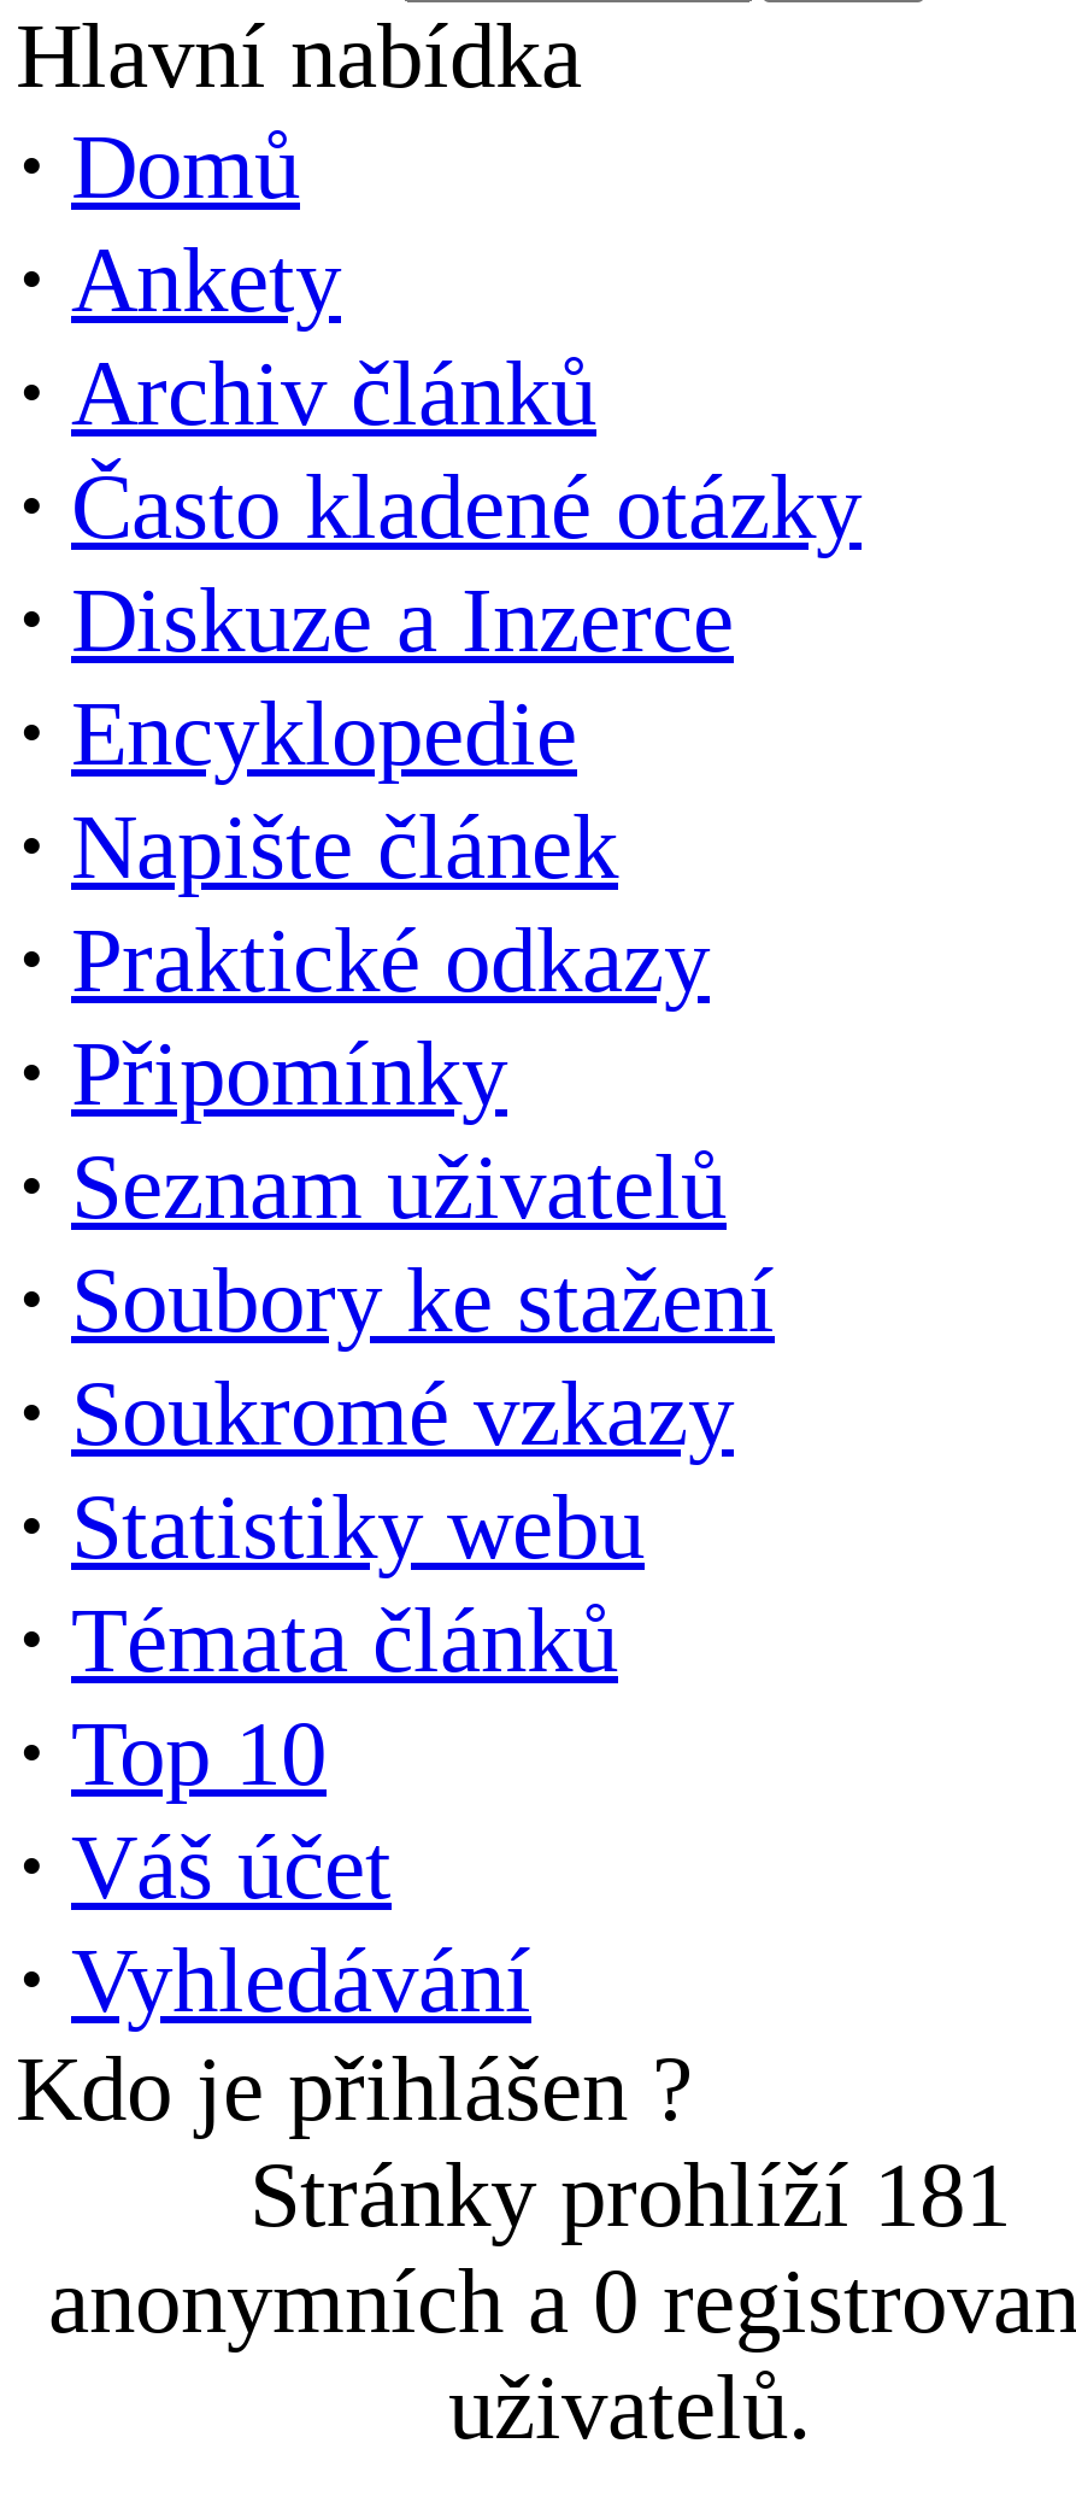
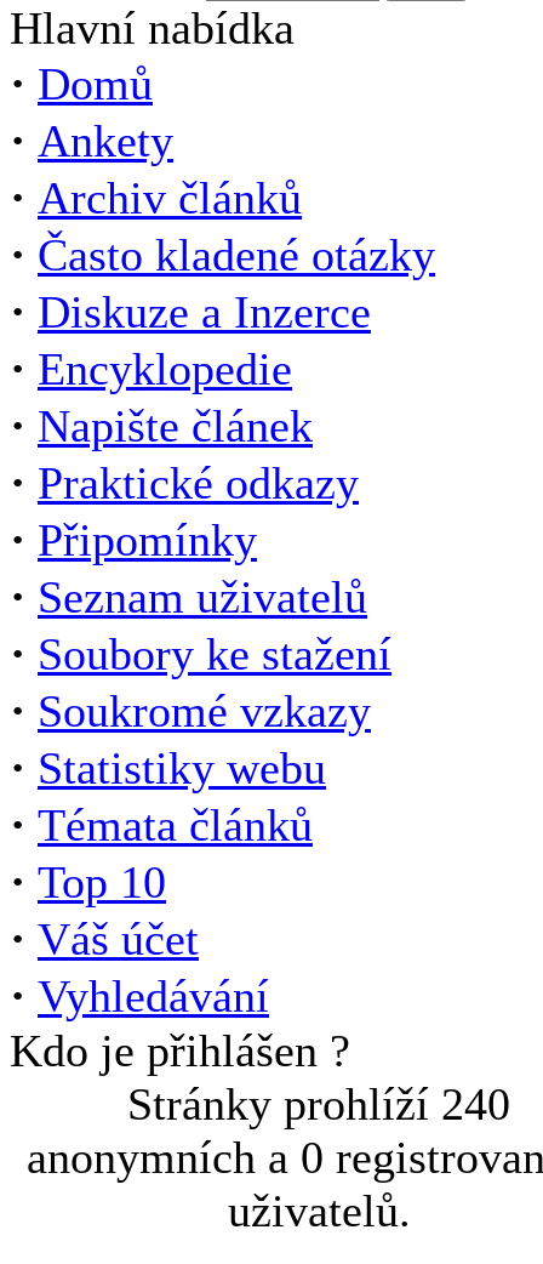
- Stránky prohlíží 181
+ Stránky prohlíží 240
